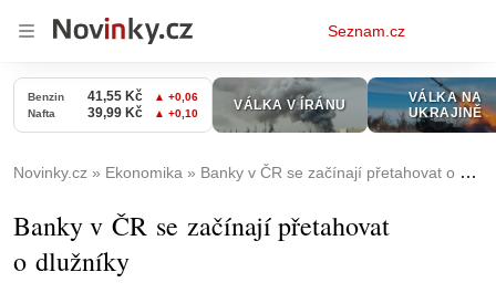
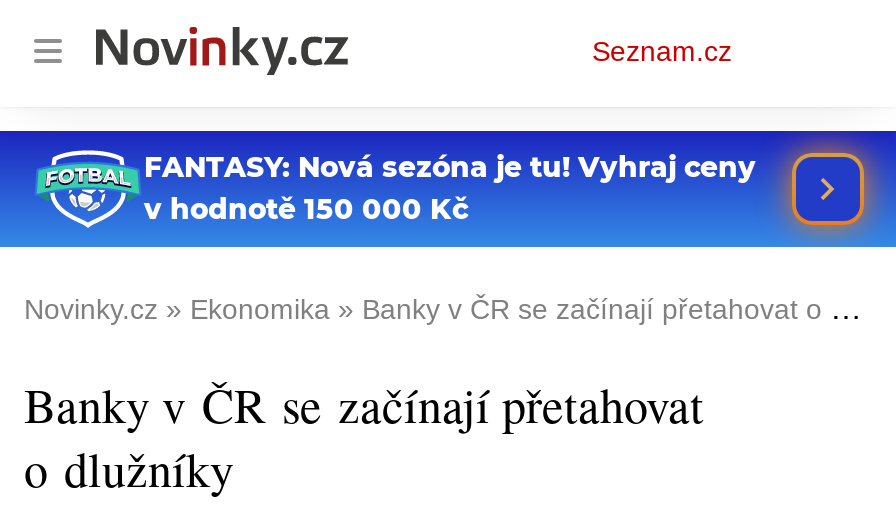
- [image]
+ [image]
